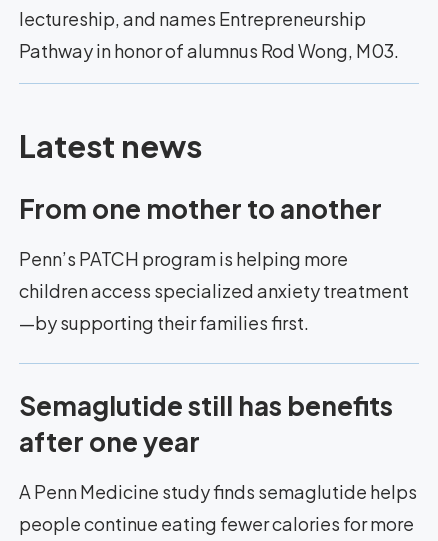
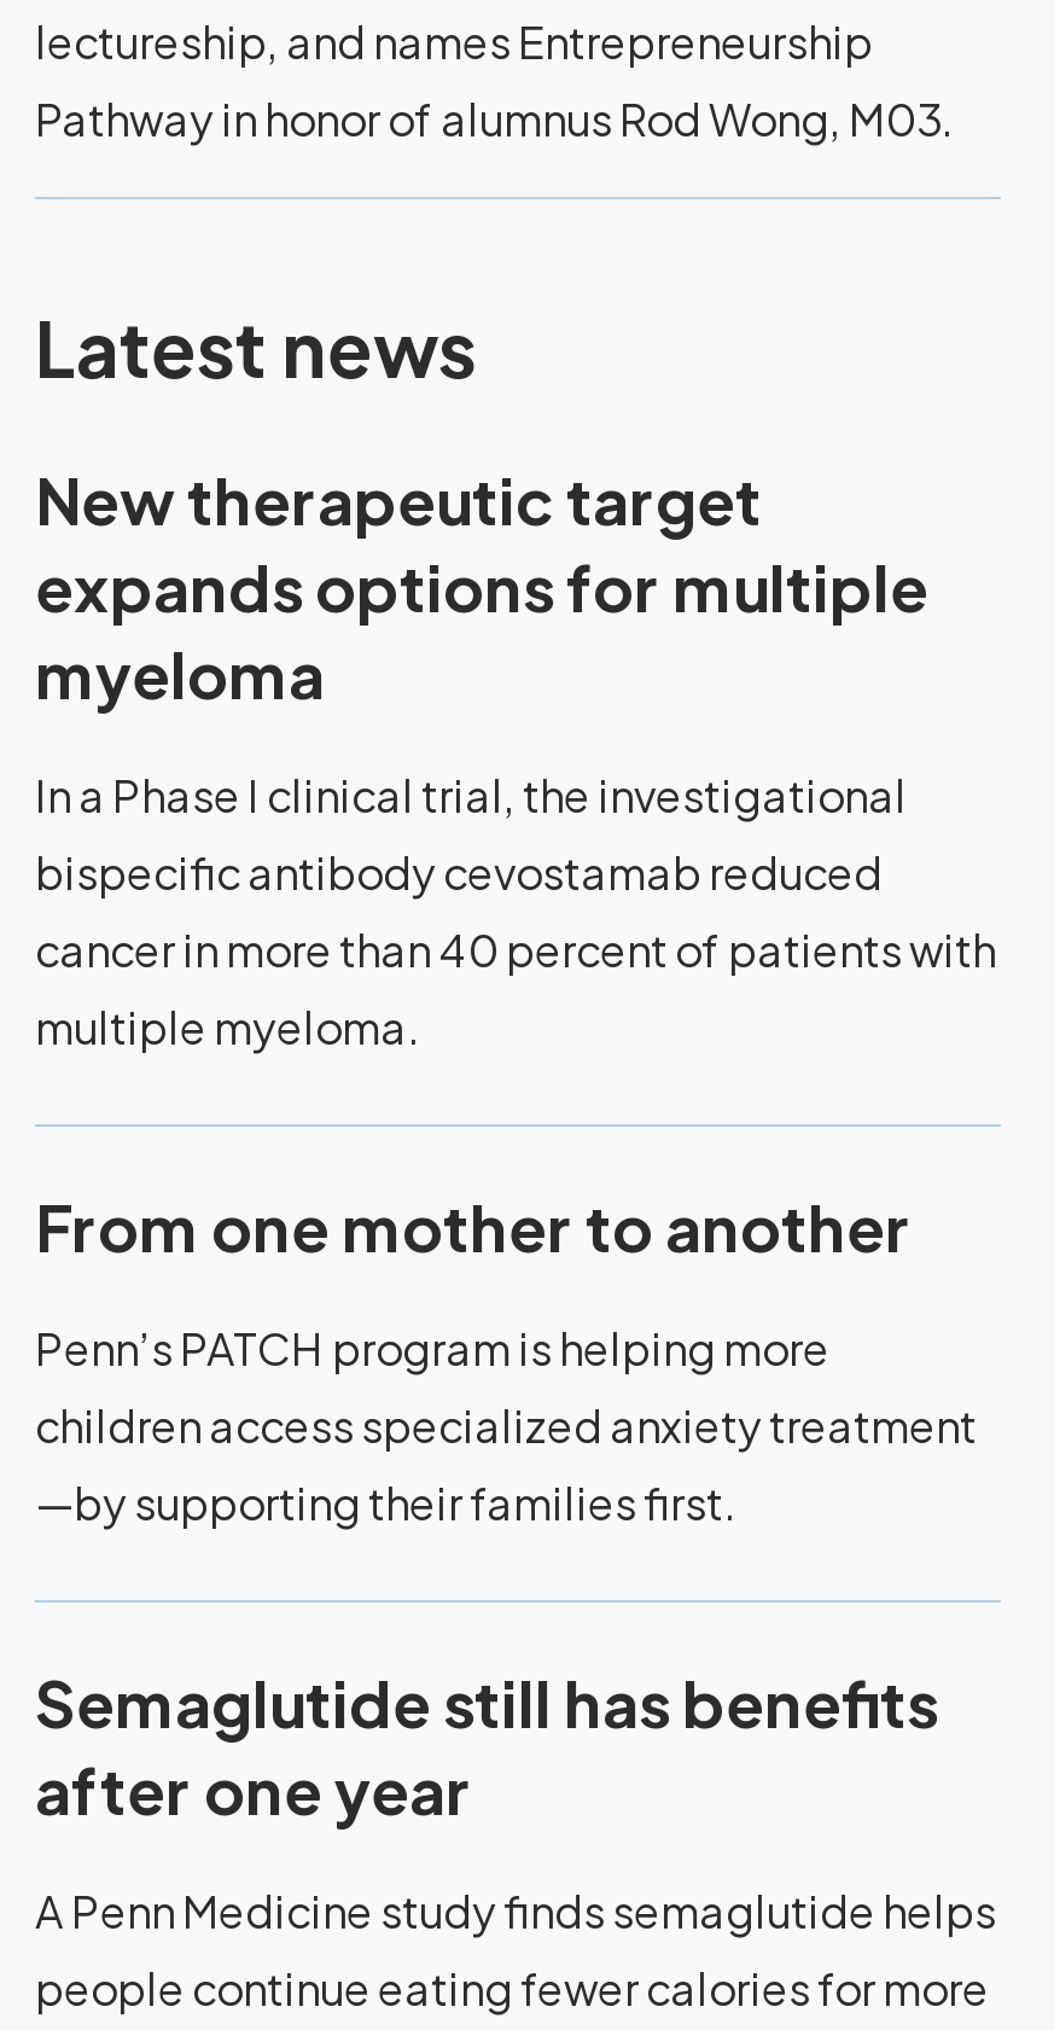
+ New therapeutic target
+ expands options for multiple
+ myeloma
+ In a Phase I clinical trial, the investigational
+ bispecific antibody cevostamab reduced
+ cancer in more than 40 percent of patients with
+ multiple myeloma.
